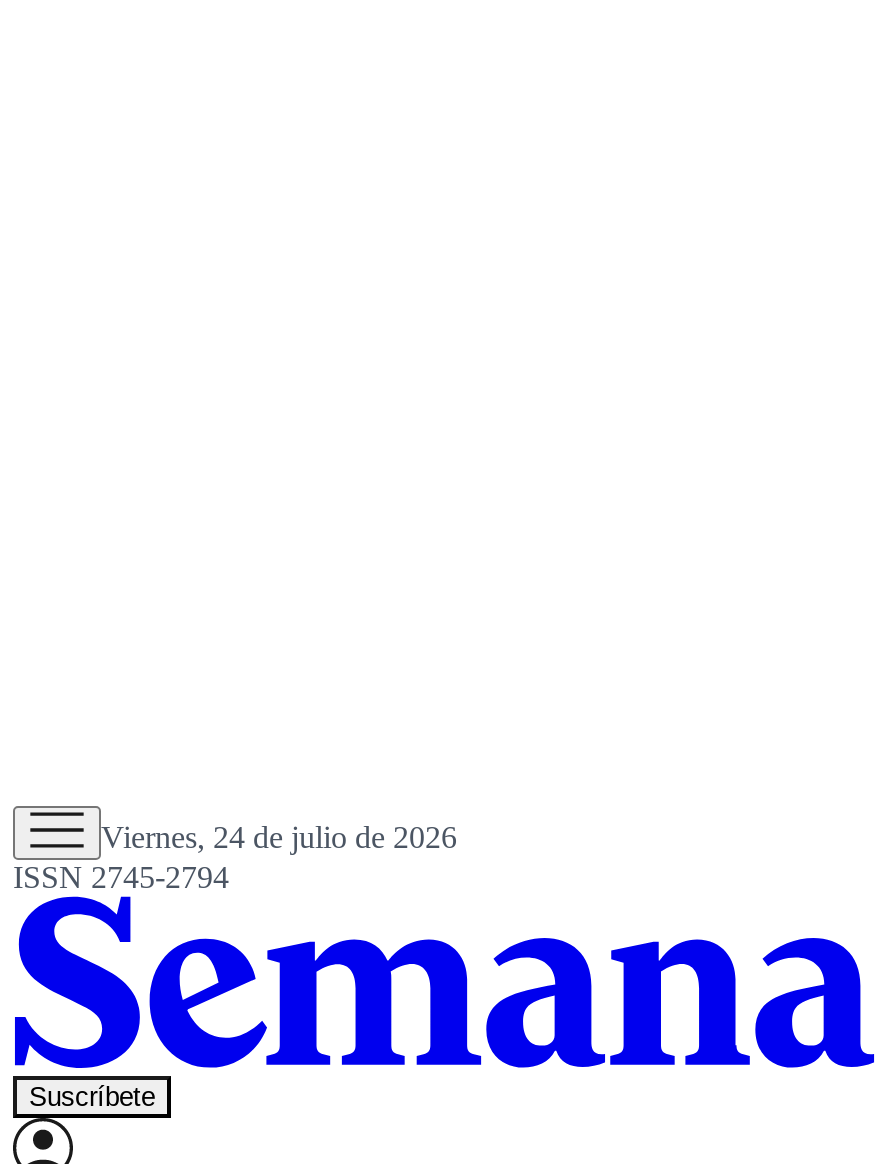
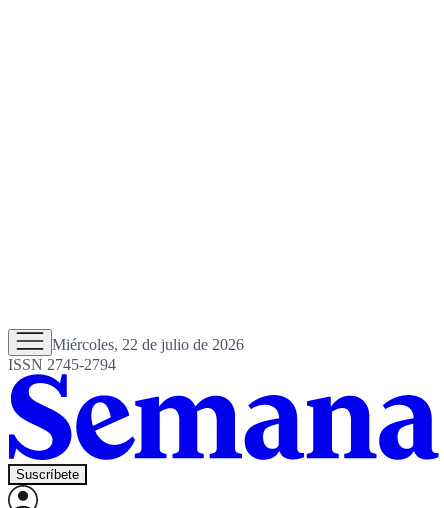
- Viernes, 24 de julio de 2026
+ Miércoles, 22 de julio de 2026
